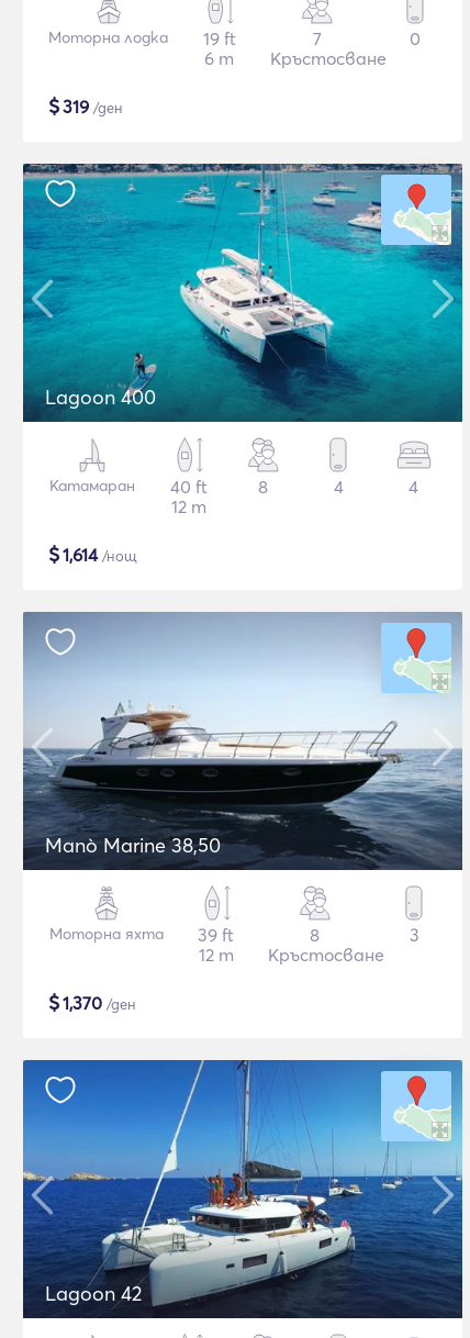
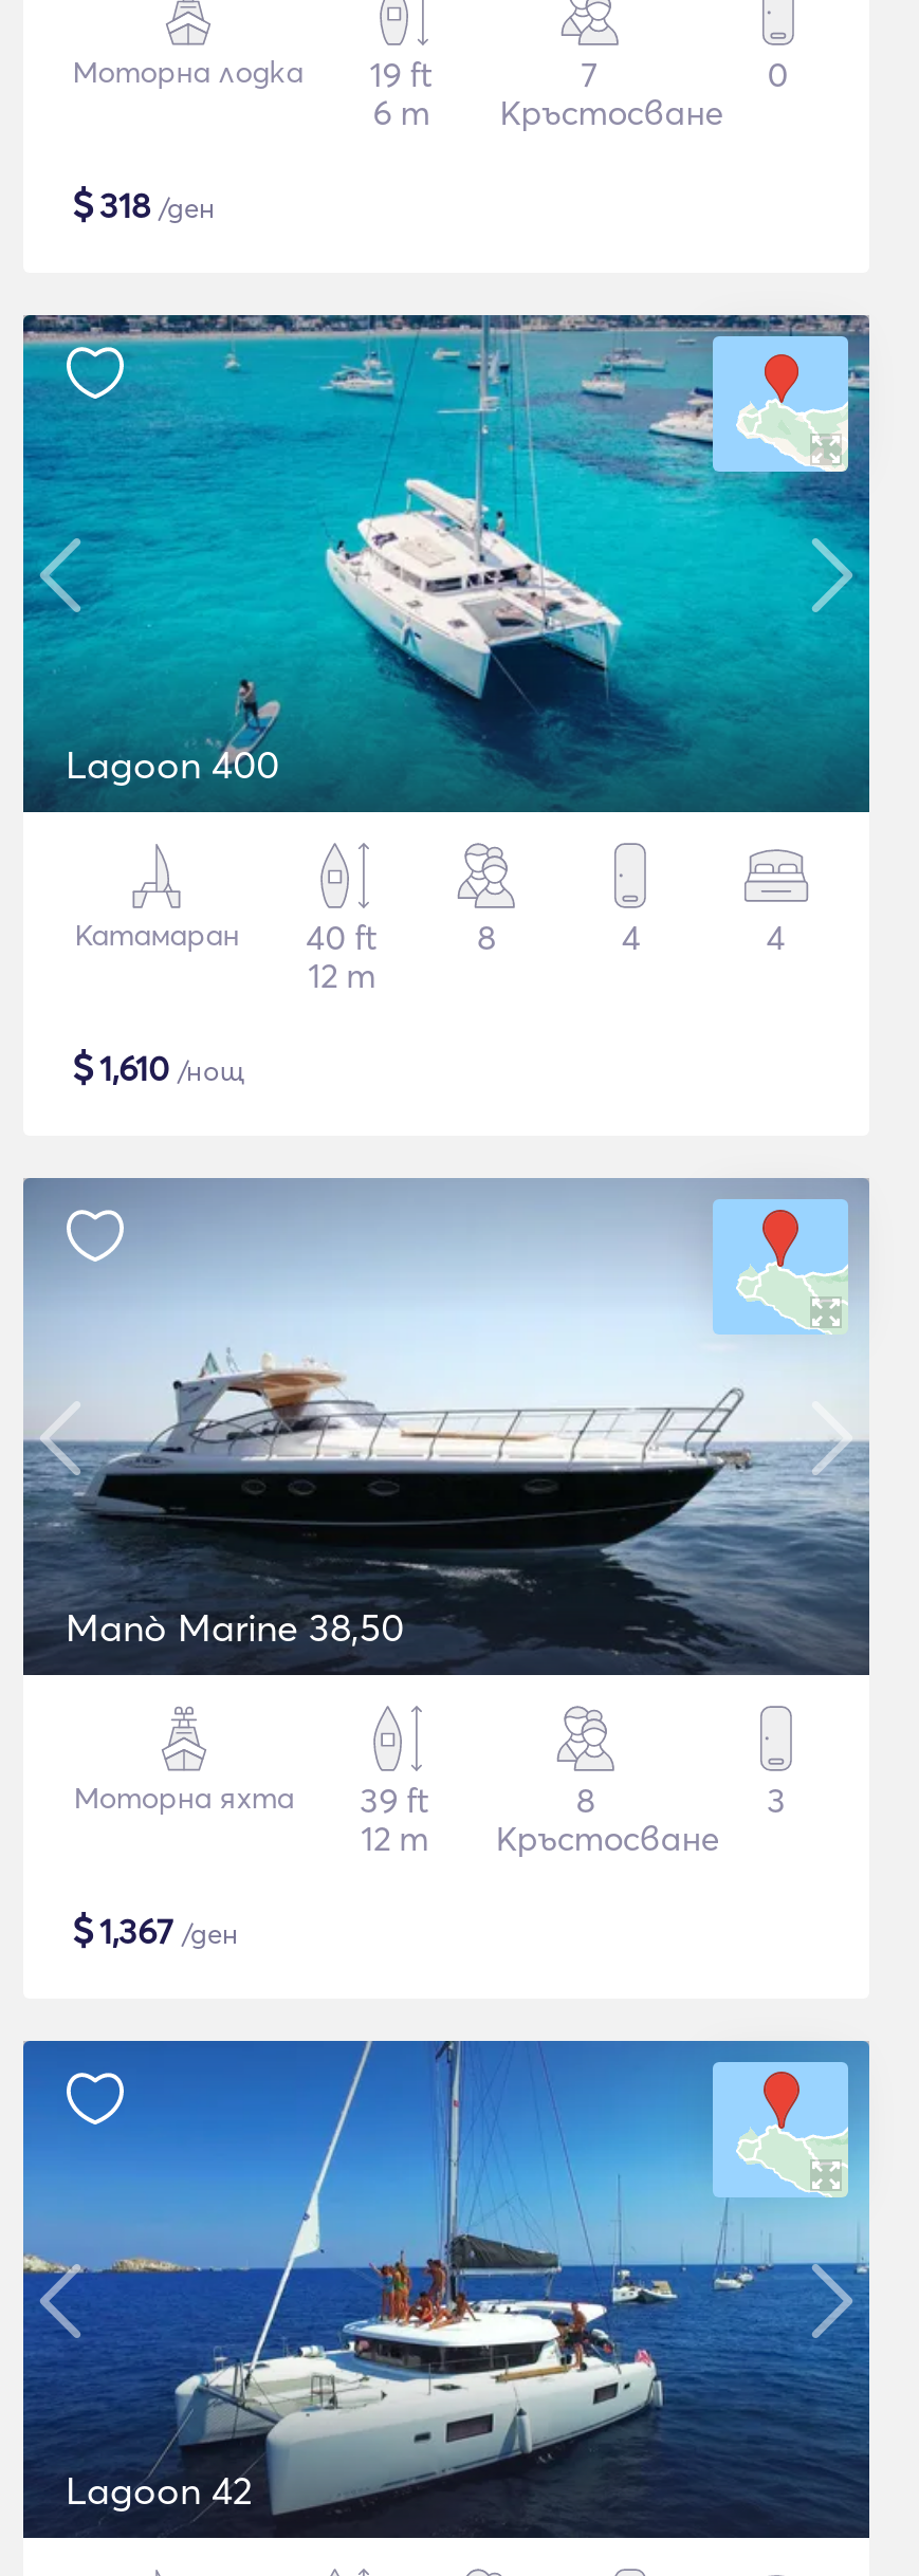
- $319 /ден
+ $318 /ден

- $1,614 /нощ
+ $1,610 /нощ

- $1,370 /ден
+ $1,367 /ден
